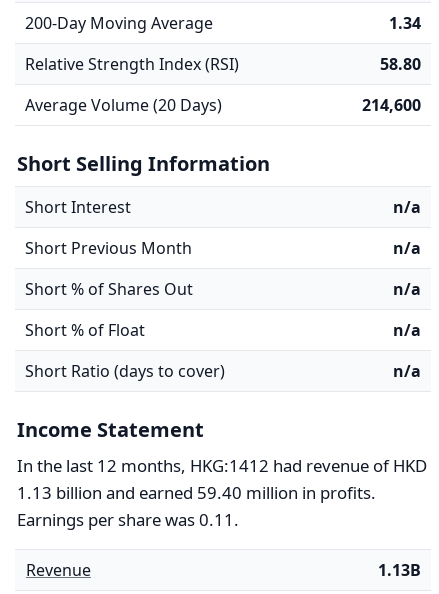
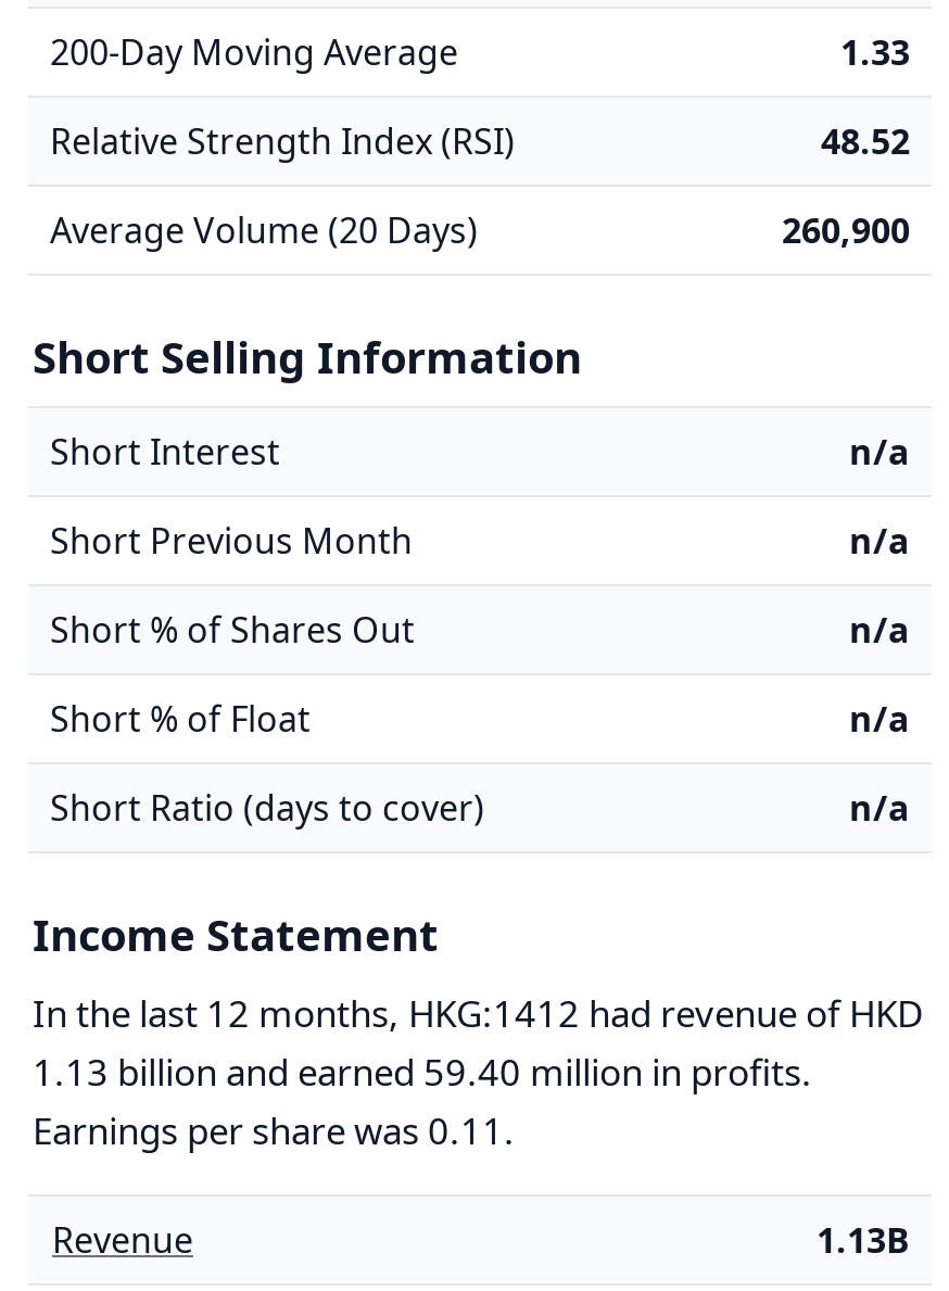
- 1.34
+ 1.33

- 58.80
+ 48.52

- 214,600
+ 260,900
